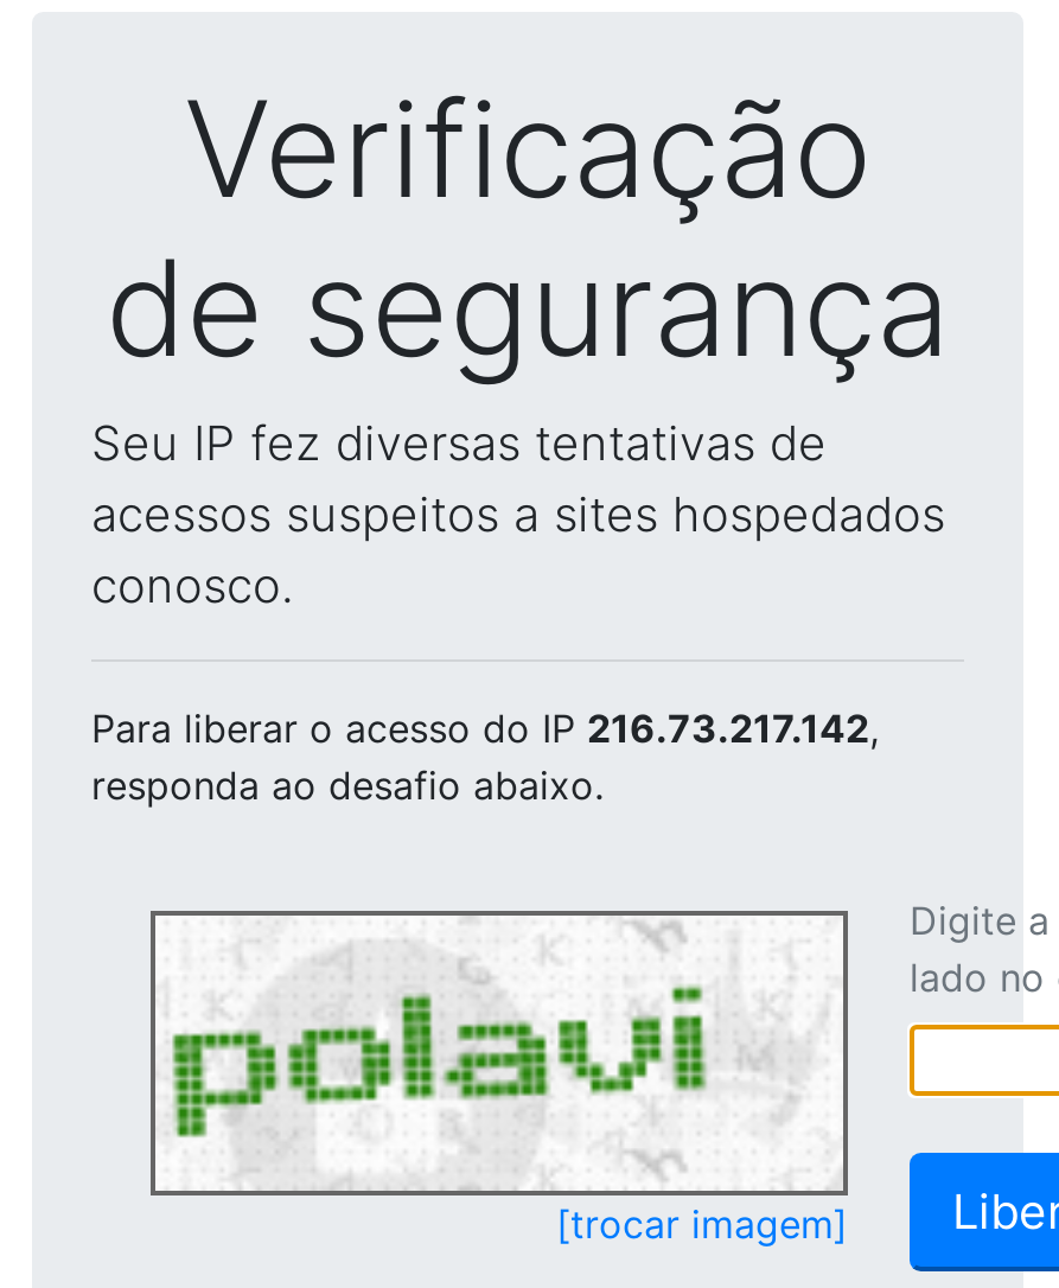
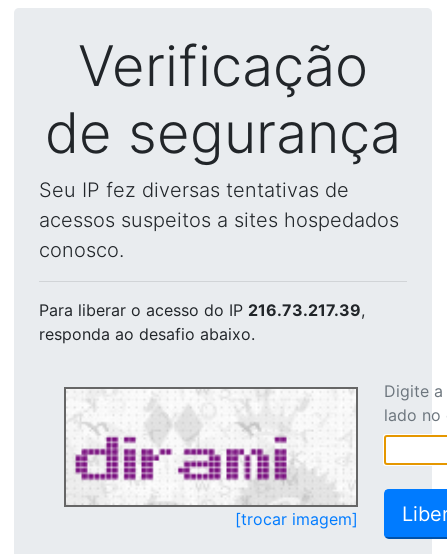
- Para liberar o acesso do IP 216.73.217.142,
+ Para liberar o acesso do IP 216.73.217.39,

- [image]
+ [image]
